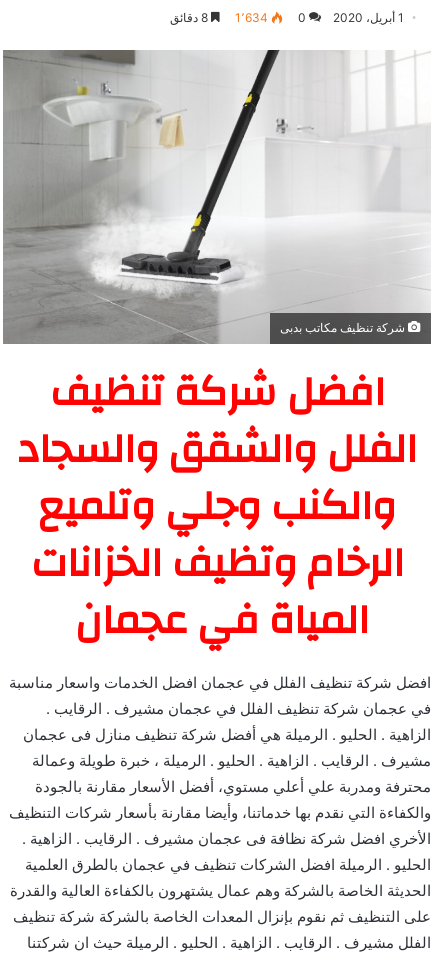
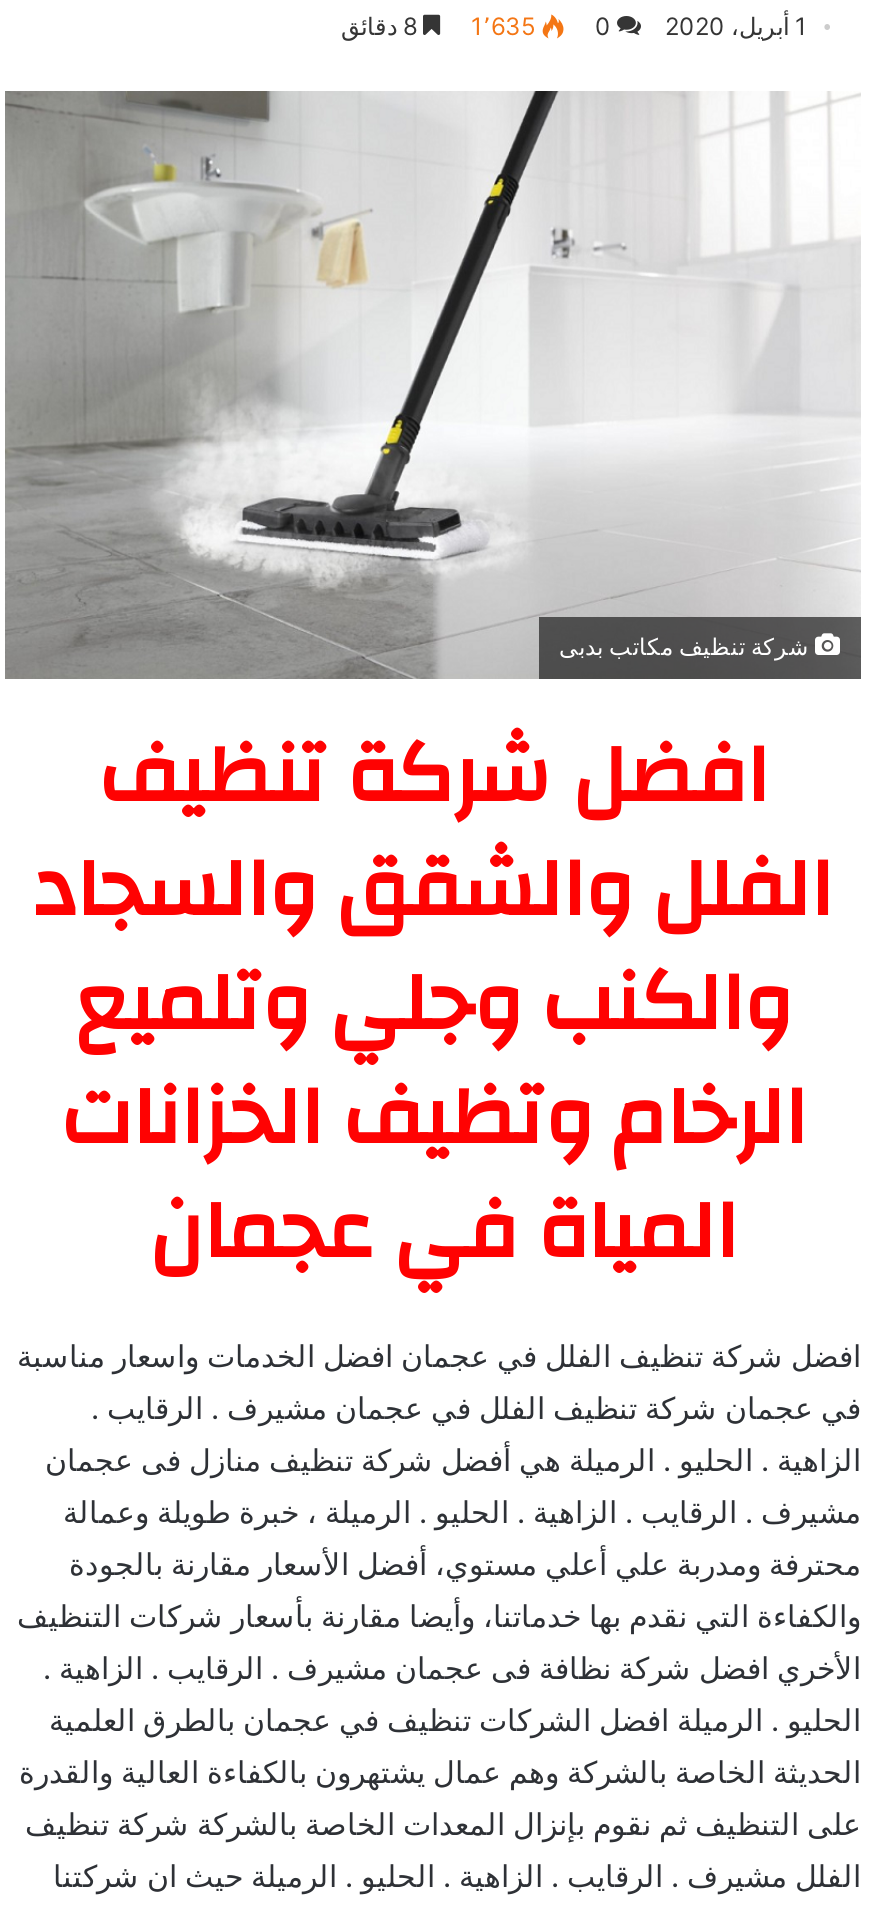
- 1٬634
+ 1٬635
